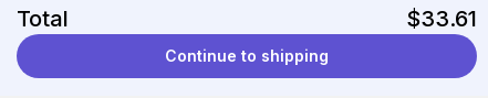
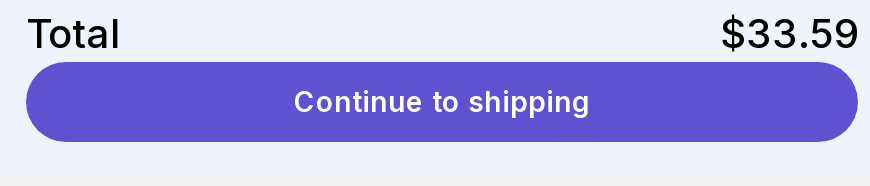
- $33.61
+ $33.59
